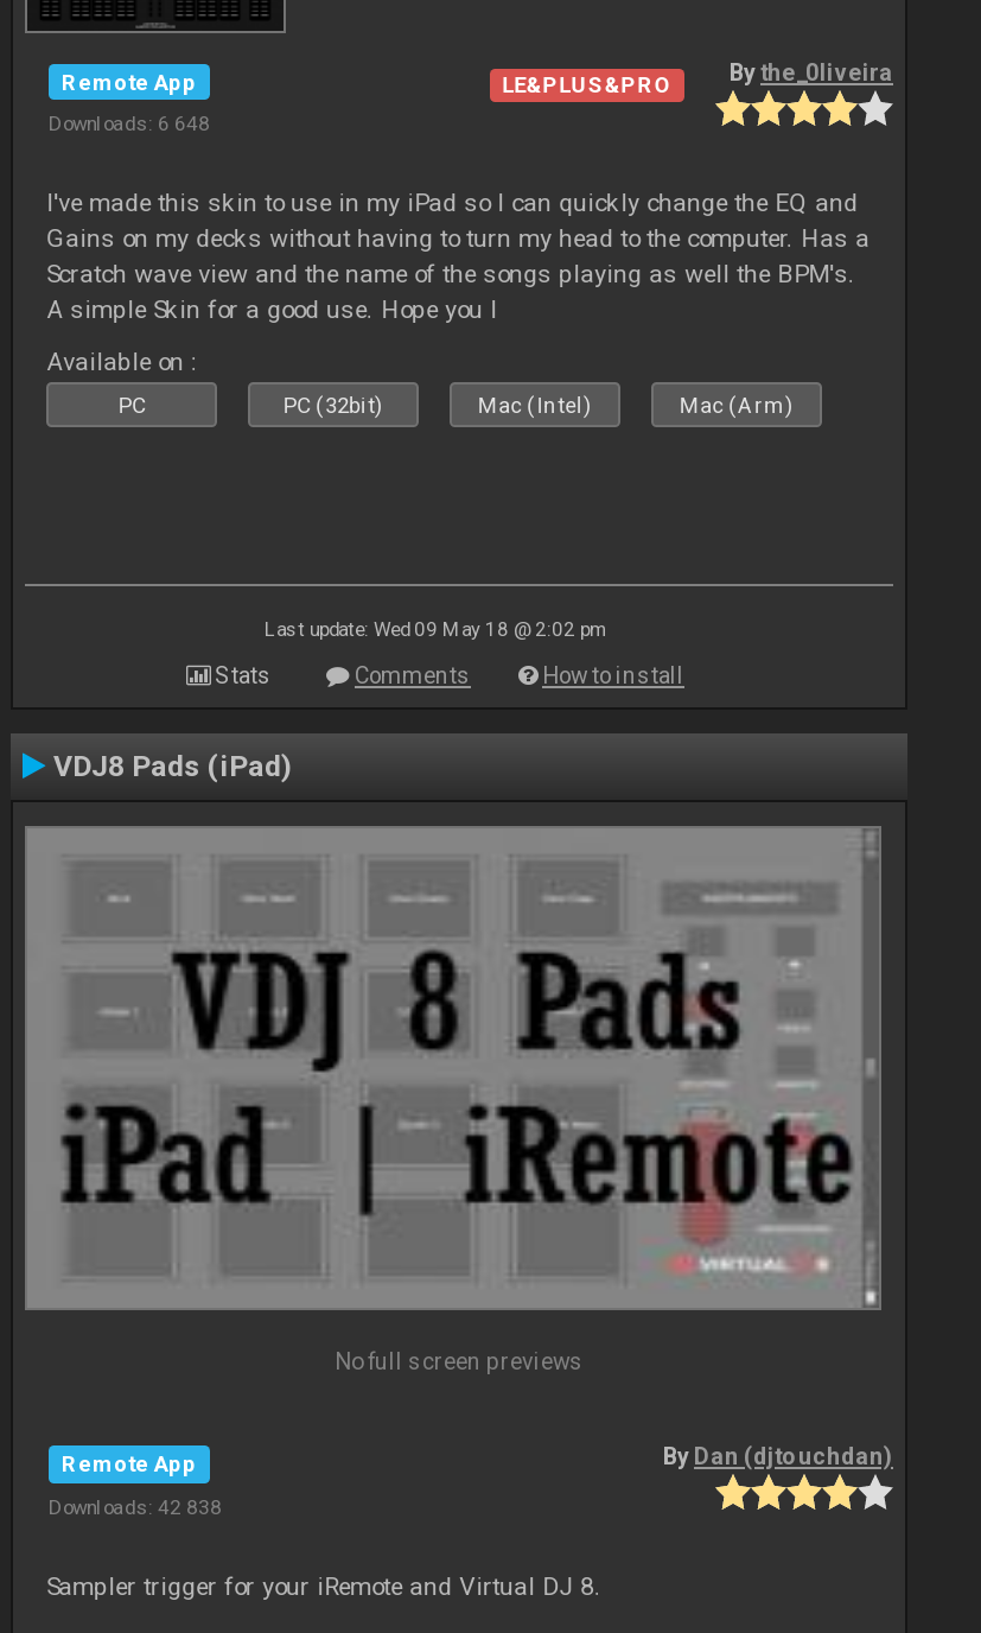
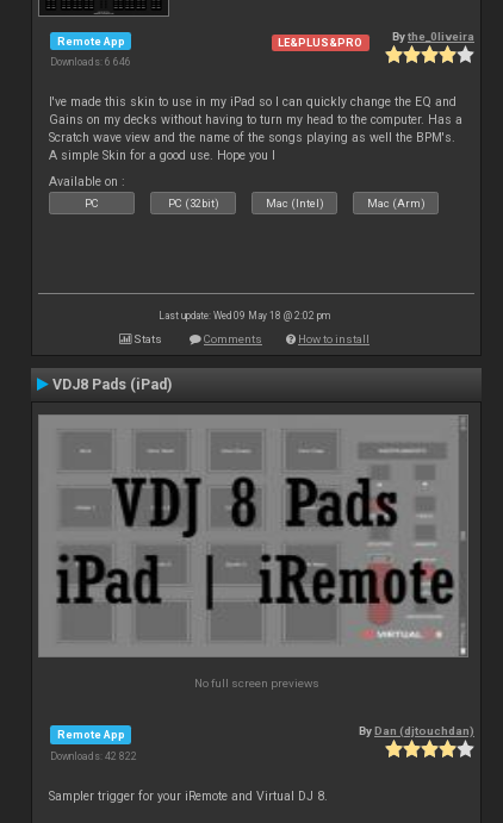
- Downloads: 6 648
+ Downloads: 6 646

- Downloads: 42 838
+ Downloads: 42 822
